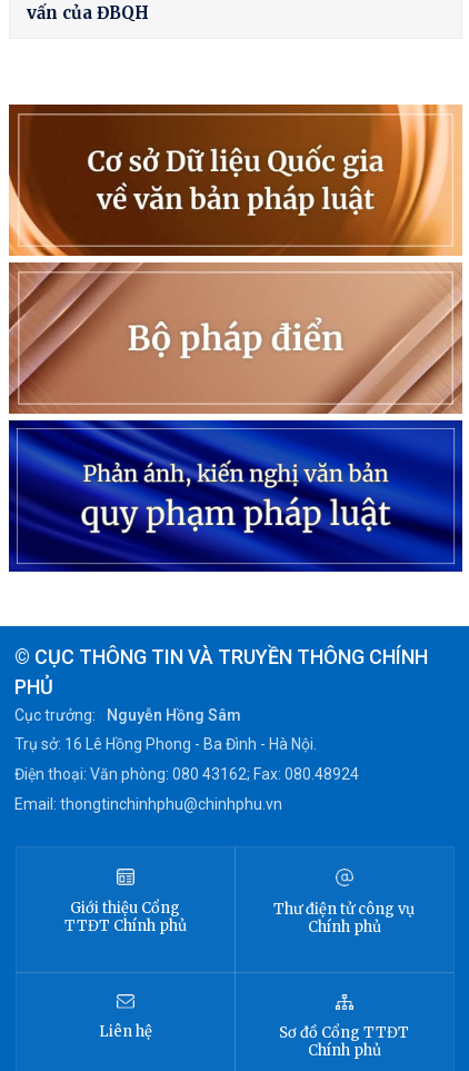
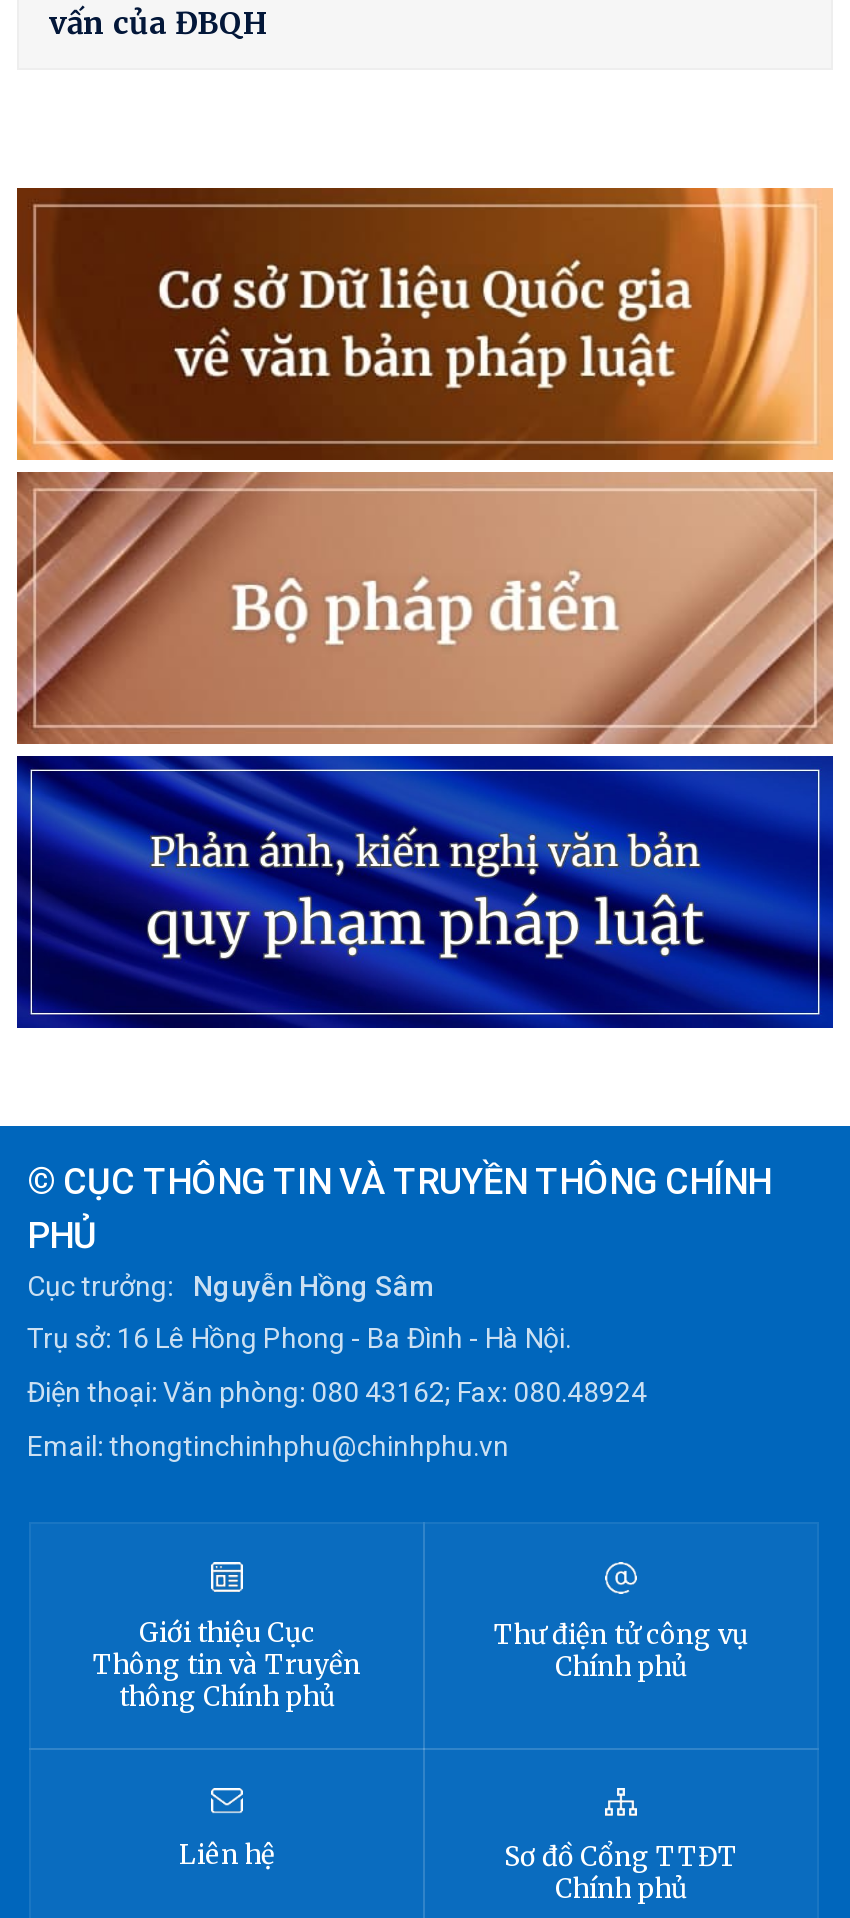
- Giới thiệu Cổng
- TTĐT Chính phủ
+ Giới thiệu Cục
+ Thông tin và Truyền
+ thông Chính phủ
